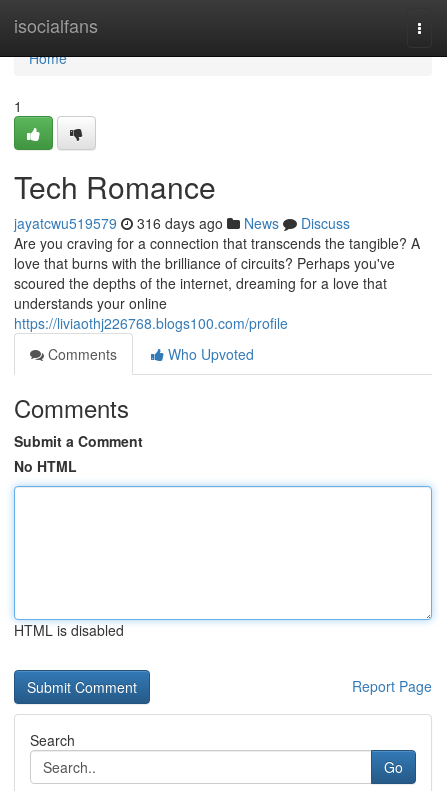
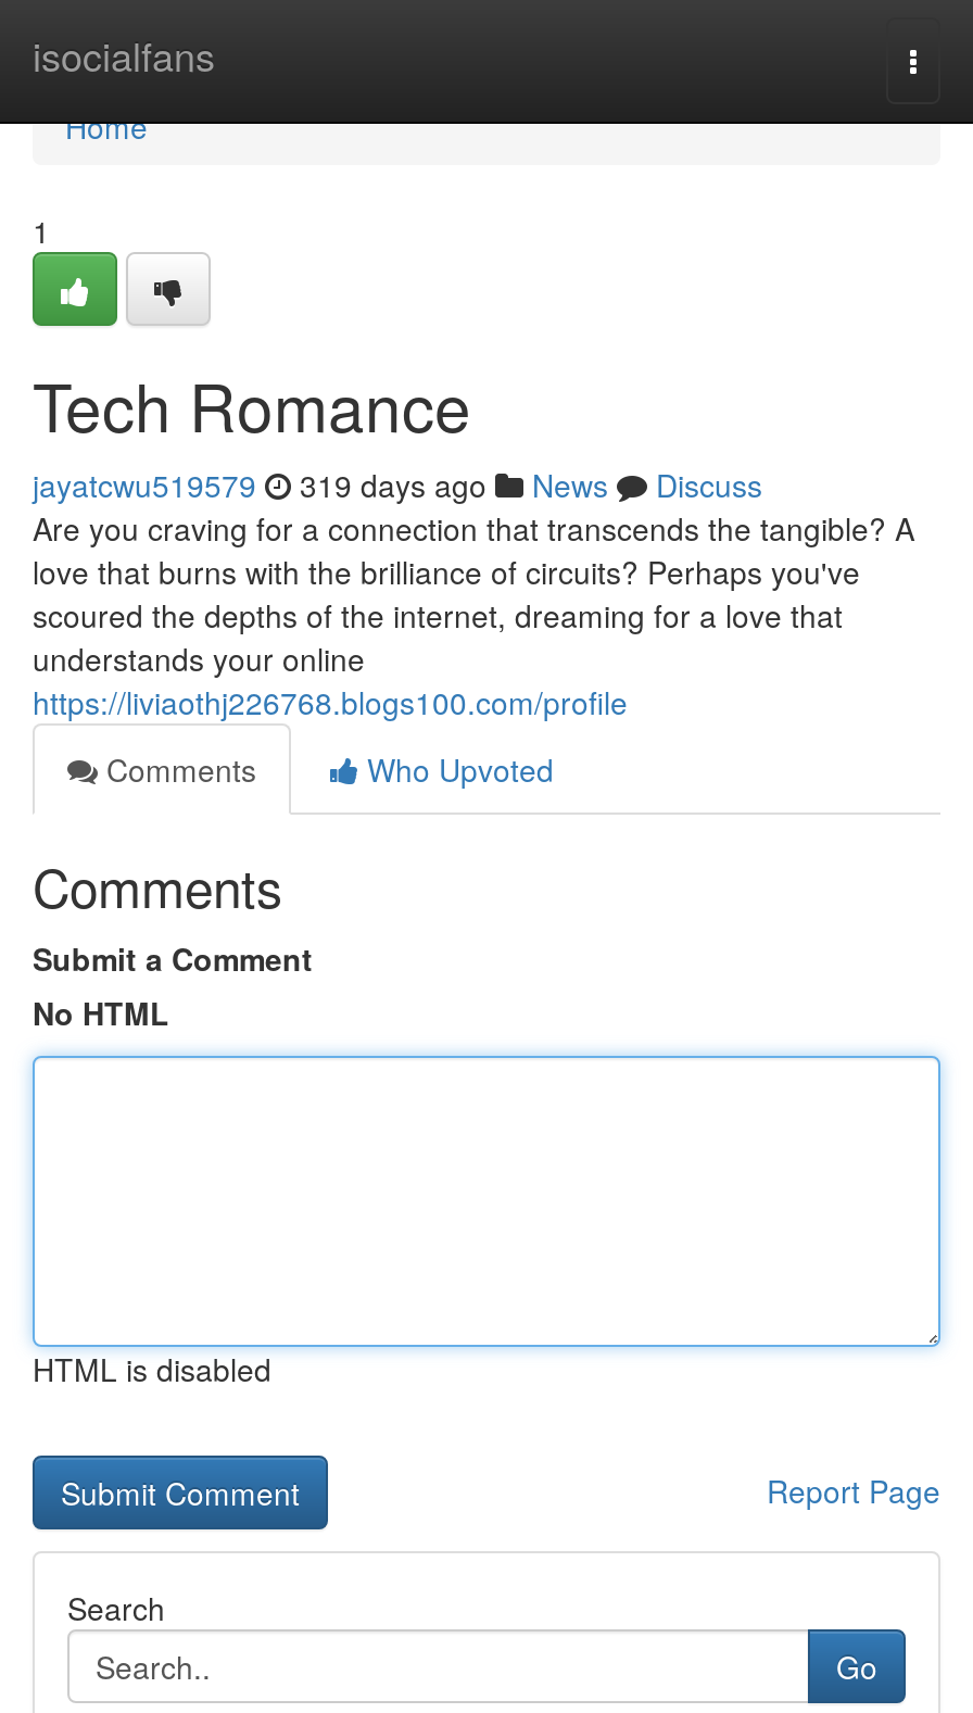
- jayatcwu519579 316 days ago News Discuss
+ jayatcwu519579 319 days ago News Discuss
